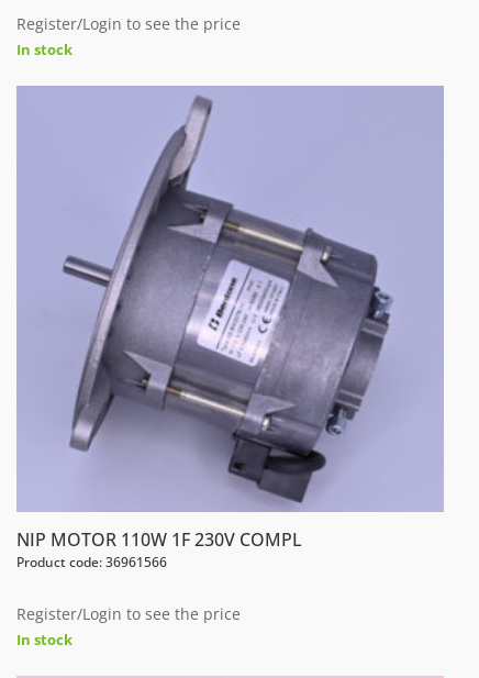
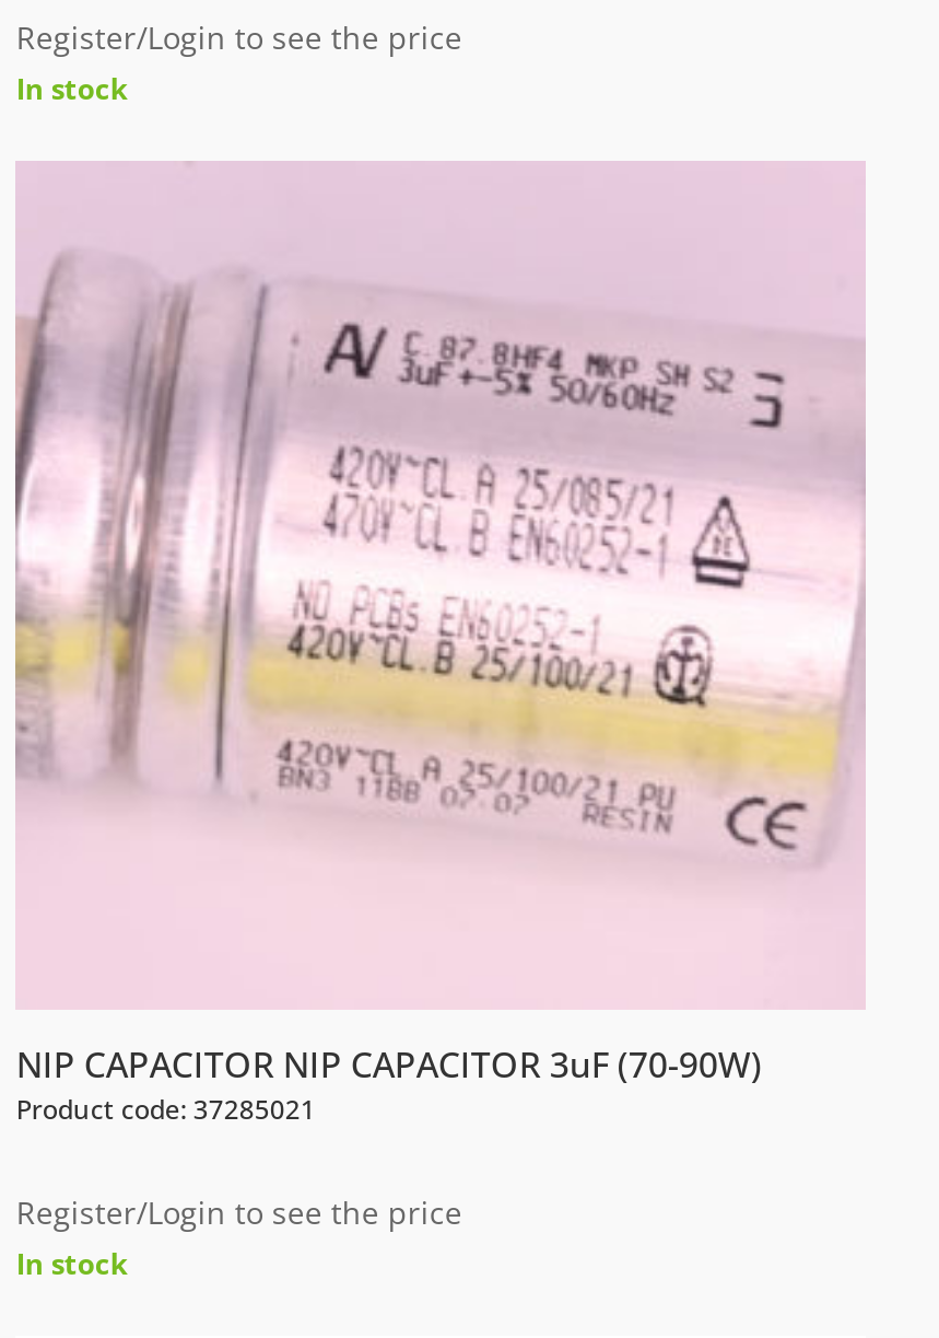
- [image]
- NIP MOTOR 110W 1F 230V COMPL
+ [image]
+ NIP CAPACITOR NIP CAPACITOR 3uF (70-90W)

- Product code: 36961566
+ Product code: 37285021
